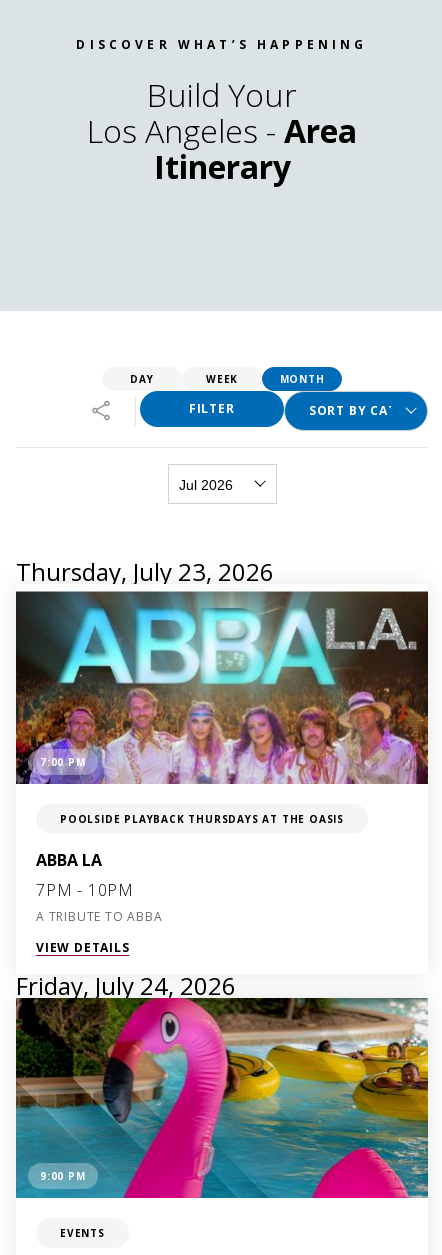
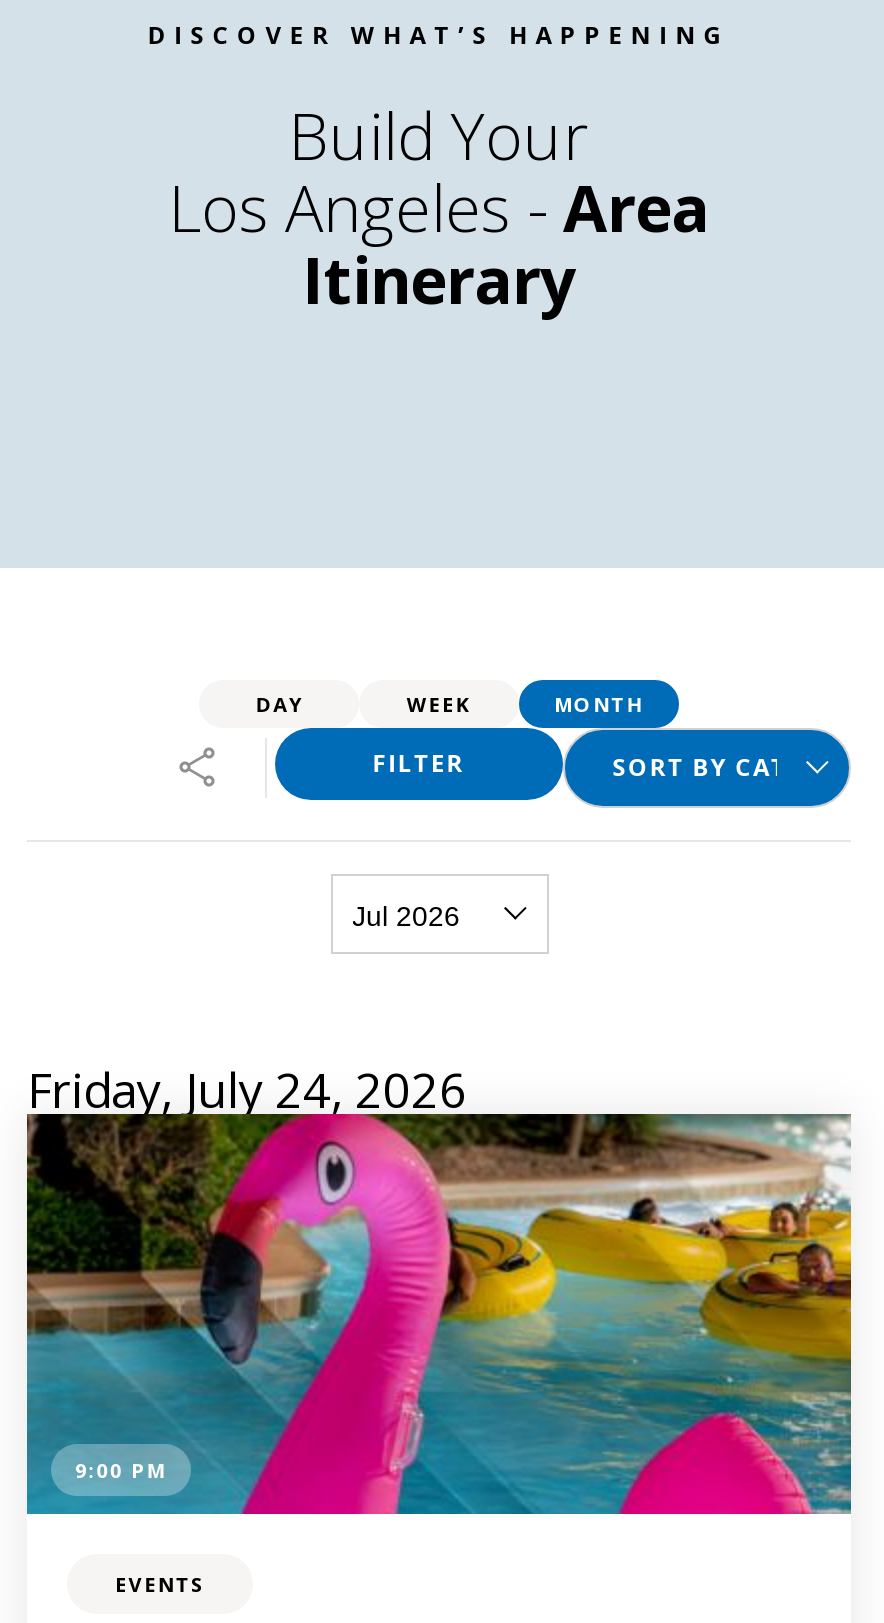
- [image]
- Thursday, July 23, 2026

- 7:00 PM

- POOLSIDE PLAYBACK THURSDAYS AT THE OASIS
- ABBA LA
- 7PM - 10PM
- A TRIBUTE TO ABBA
- VIEW DETAILS
